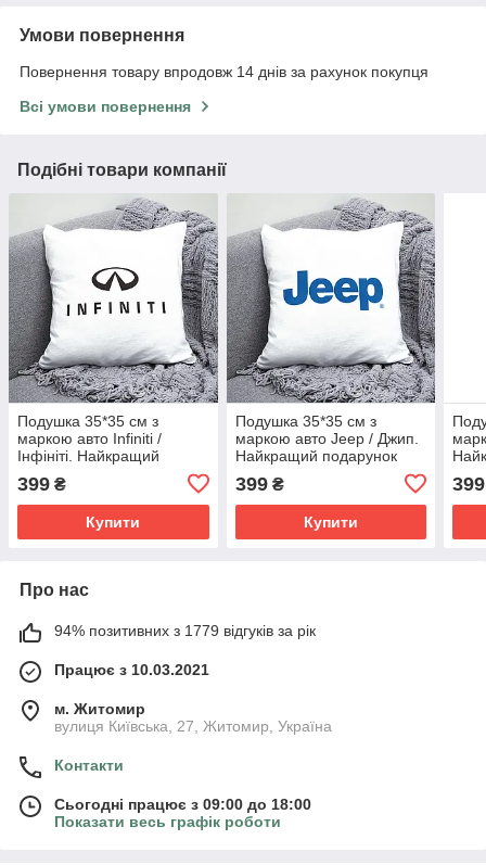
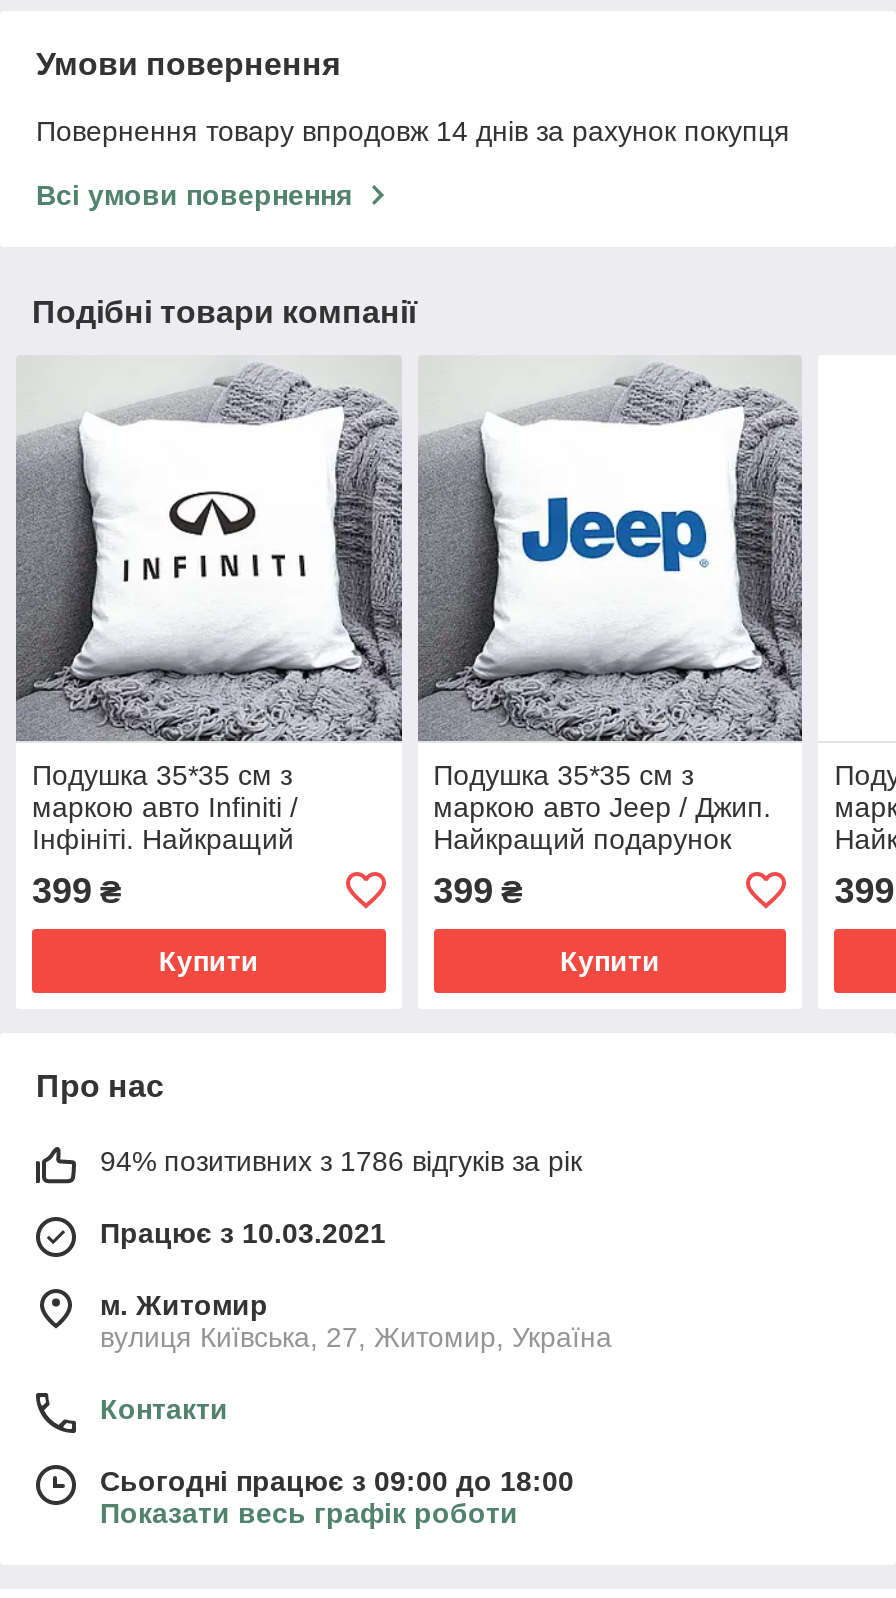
- 94% позитивних з 1779 відгуків за рік
+ 94% позитивних з 1786 відгуків за рік
